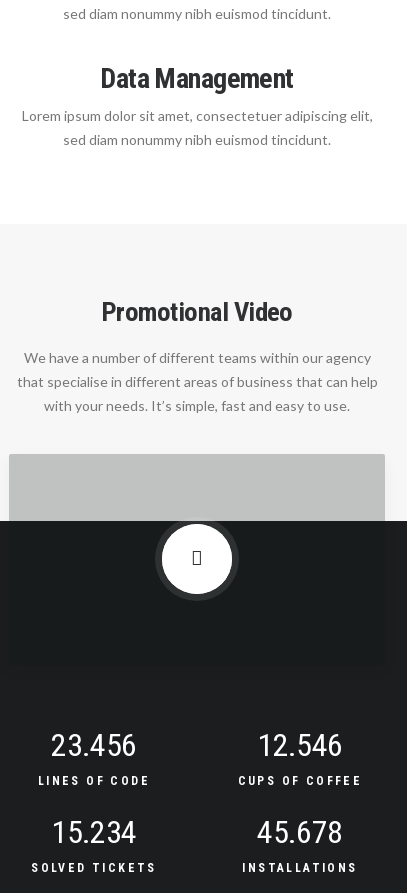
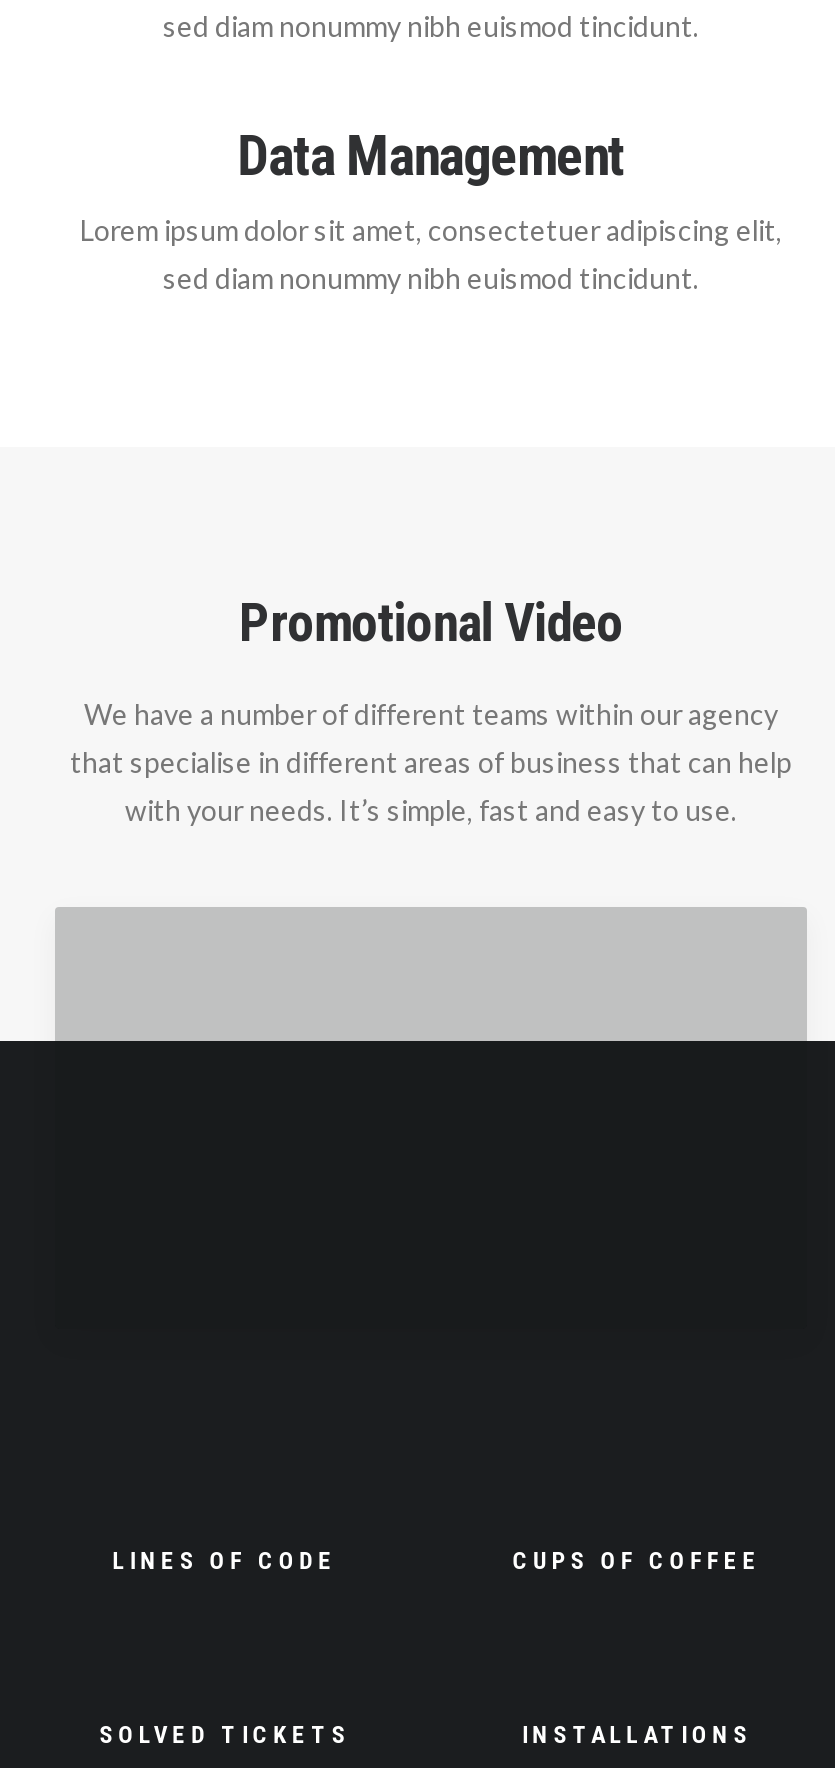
- [image]

- 23.456

- 12.546

- 15.234

- 45.678
